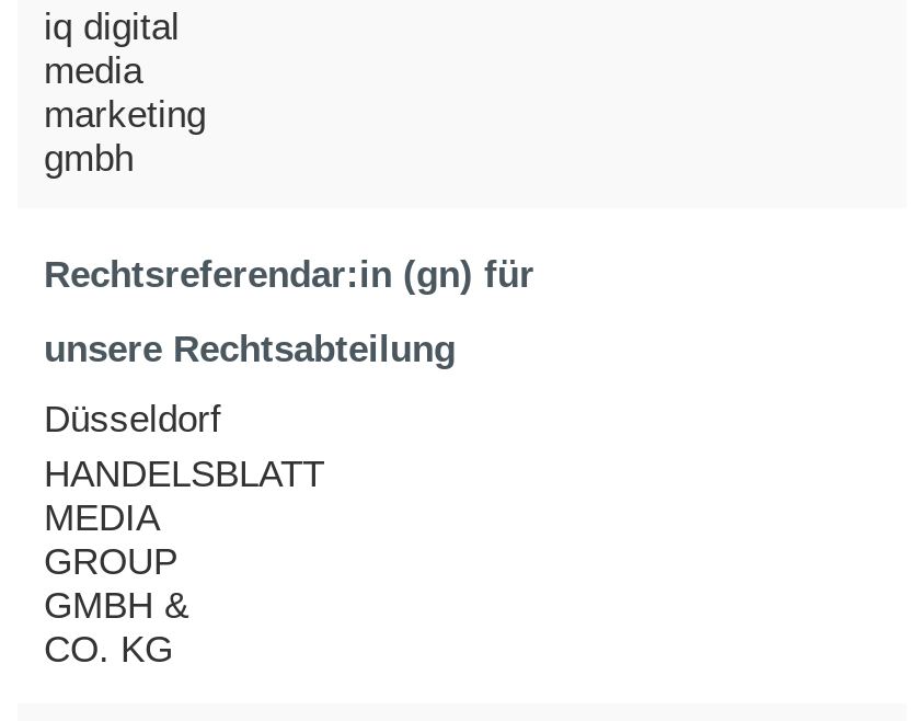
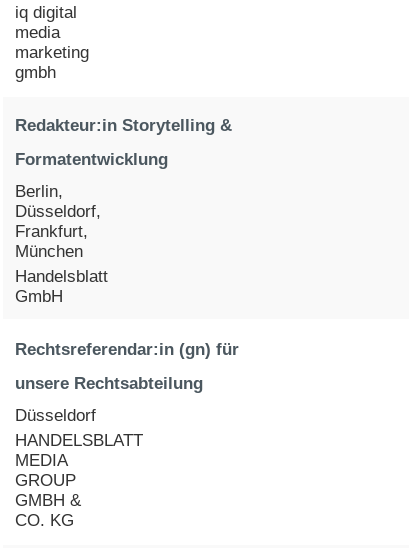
+ Redakteur:in Storytelling &
+ Formatentwicklung
+ Berlin,
+ Düsseldorf,
+ Frankfurt,
+ München
+ Handelsblatt
+ GmbH
